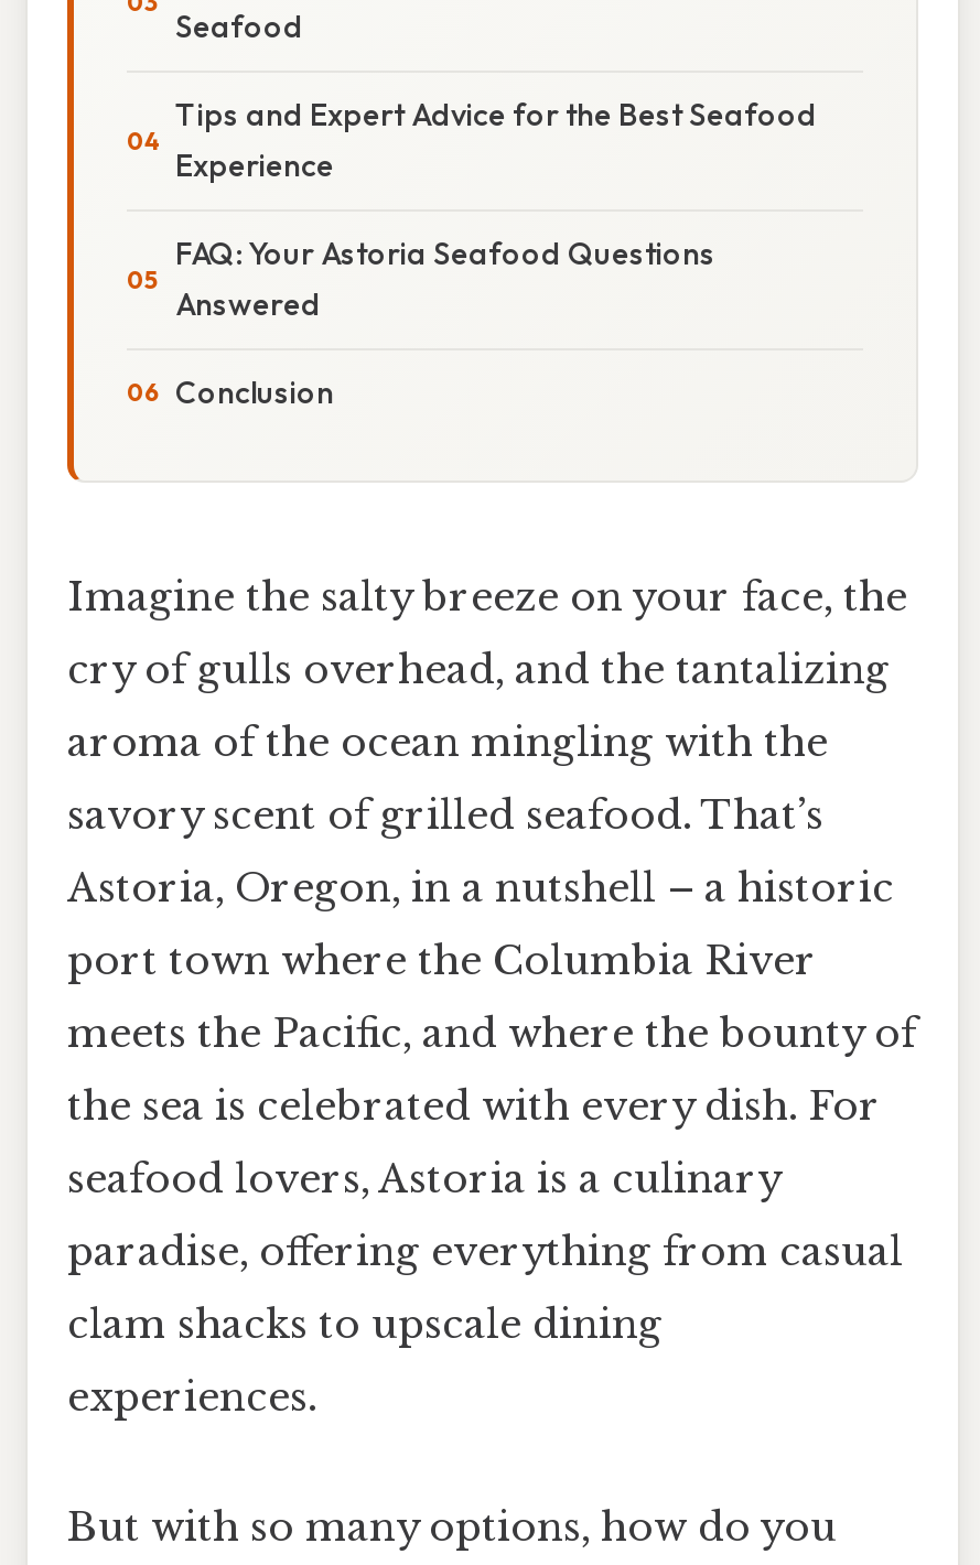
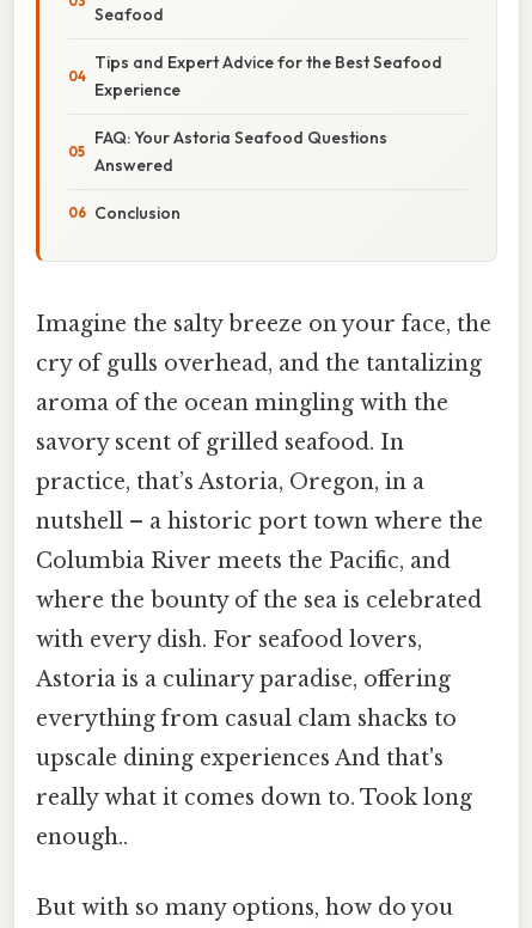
- savory scent of grilled seafood. That’s
- Astoria, Oregon, in a nutshell – a historic
- port town where the Columbia River
- meets the Pacific, and where the bounty of
- the sea is celebrated with every dish. For
- seafood lovers, Astoria is a culinary
- paradise, offering everything from casual
- clam shacks to upscale dining
- experiences.
+ savory scent of grilled seafood. In
+ practice, that’s Astoria, Oregon, in a
+ nutshell – a historic port town where the
+ Columbia River meets the Pacific, and
+ where the bounty of the sea is celebrated
+ with every dish. For seafood lovers,
+ Astoria is a culinary paradise, offering
+ everything from casual clam shacks to
+ upscale dining experiences And that's
+ really what it comes down to. Took long
+ enough..
